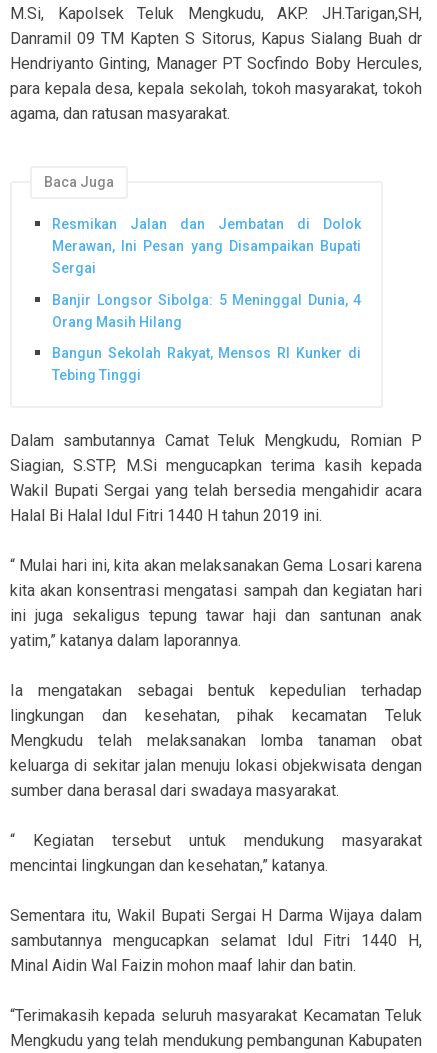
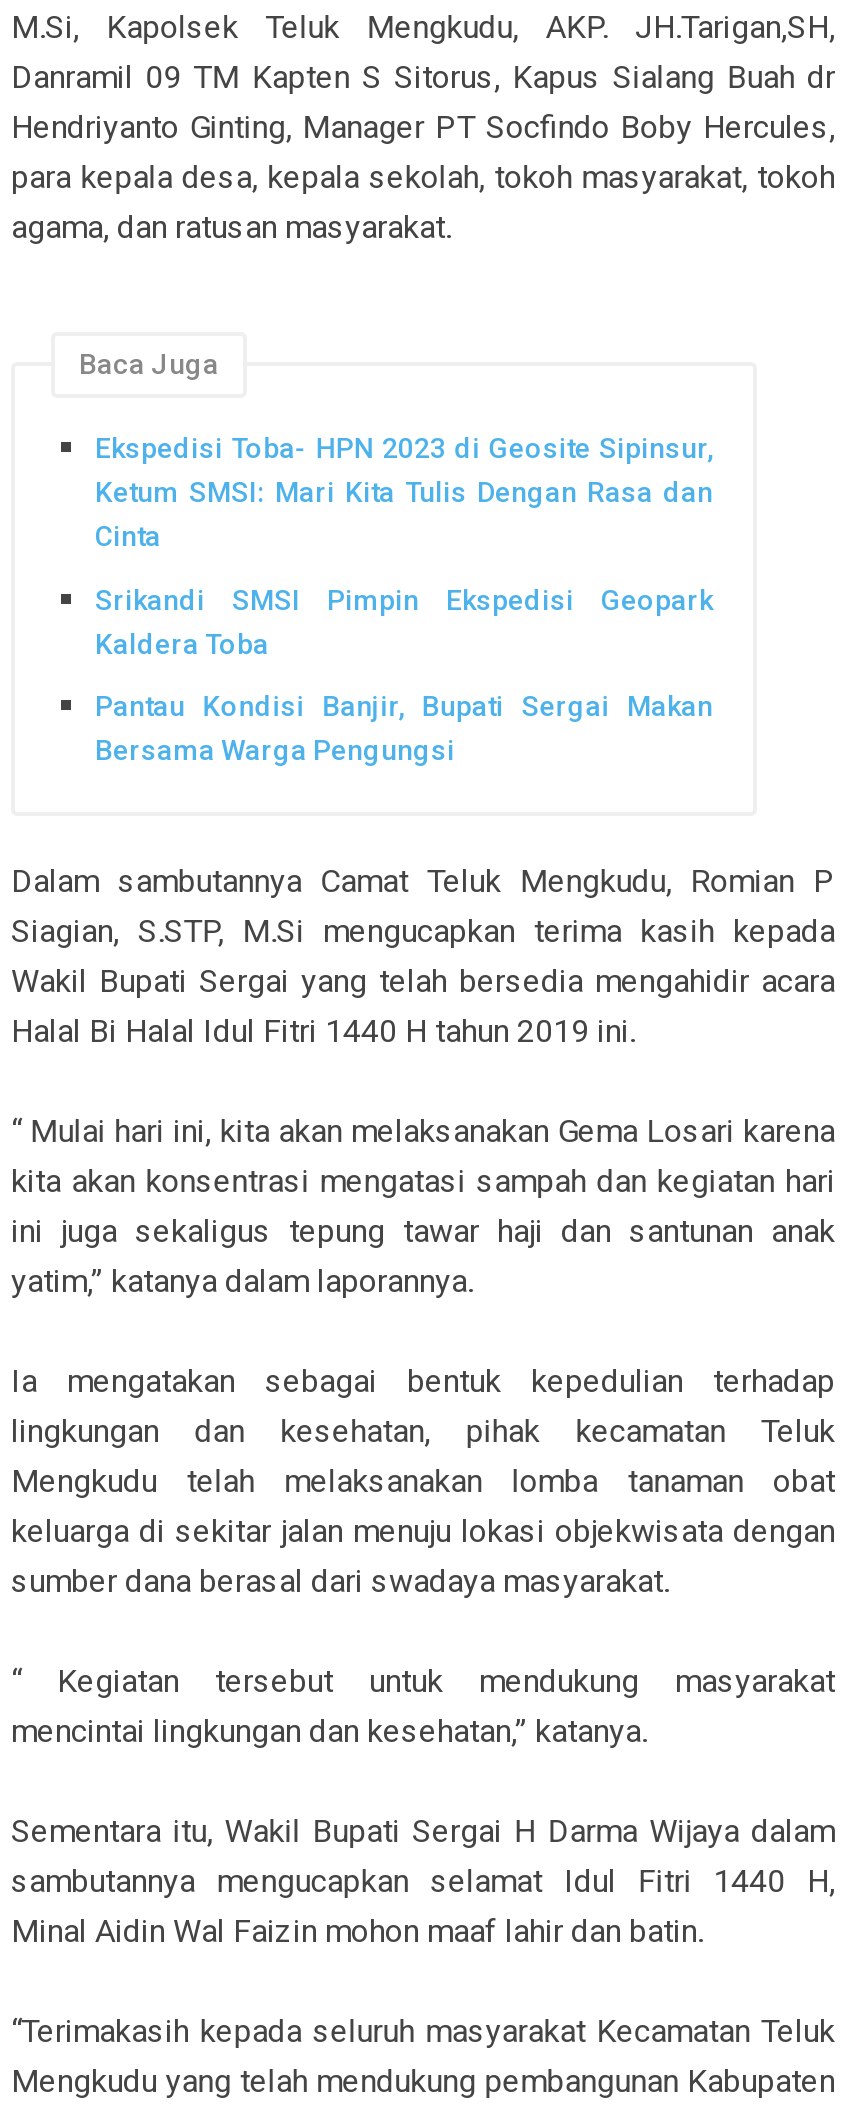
- Resmikan Jalan dan Jembatan di Dolok
- Merawan, Ini Pesan yang Disampaikan Bupati
- Sergai
+ Ekspedisi Toba- HPN 2023 di Geosite Sipinsur,
+ Ketum SMSI: Mari Kita Tulis Dengan Rasa dan
+ Cinta

- Banjir Longsor Sibolga: 5 Meninggal Dunia, 4
- Orang Masih Hilang
+ Srikandi SMSI Pimpin Ekspedisi Geopark
+ Kaldera Toba

- Bangun Sekolah Rakyat, Mensos RI Kunker di
- Tebing Tinggi
+ Pantau Kondisi Banjir, Bupati Sergai Makan
+ Bersama Warga Pengungsi
